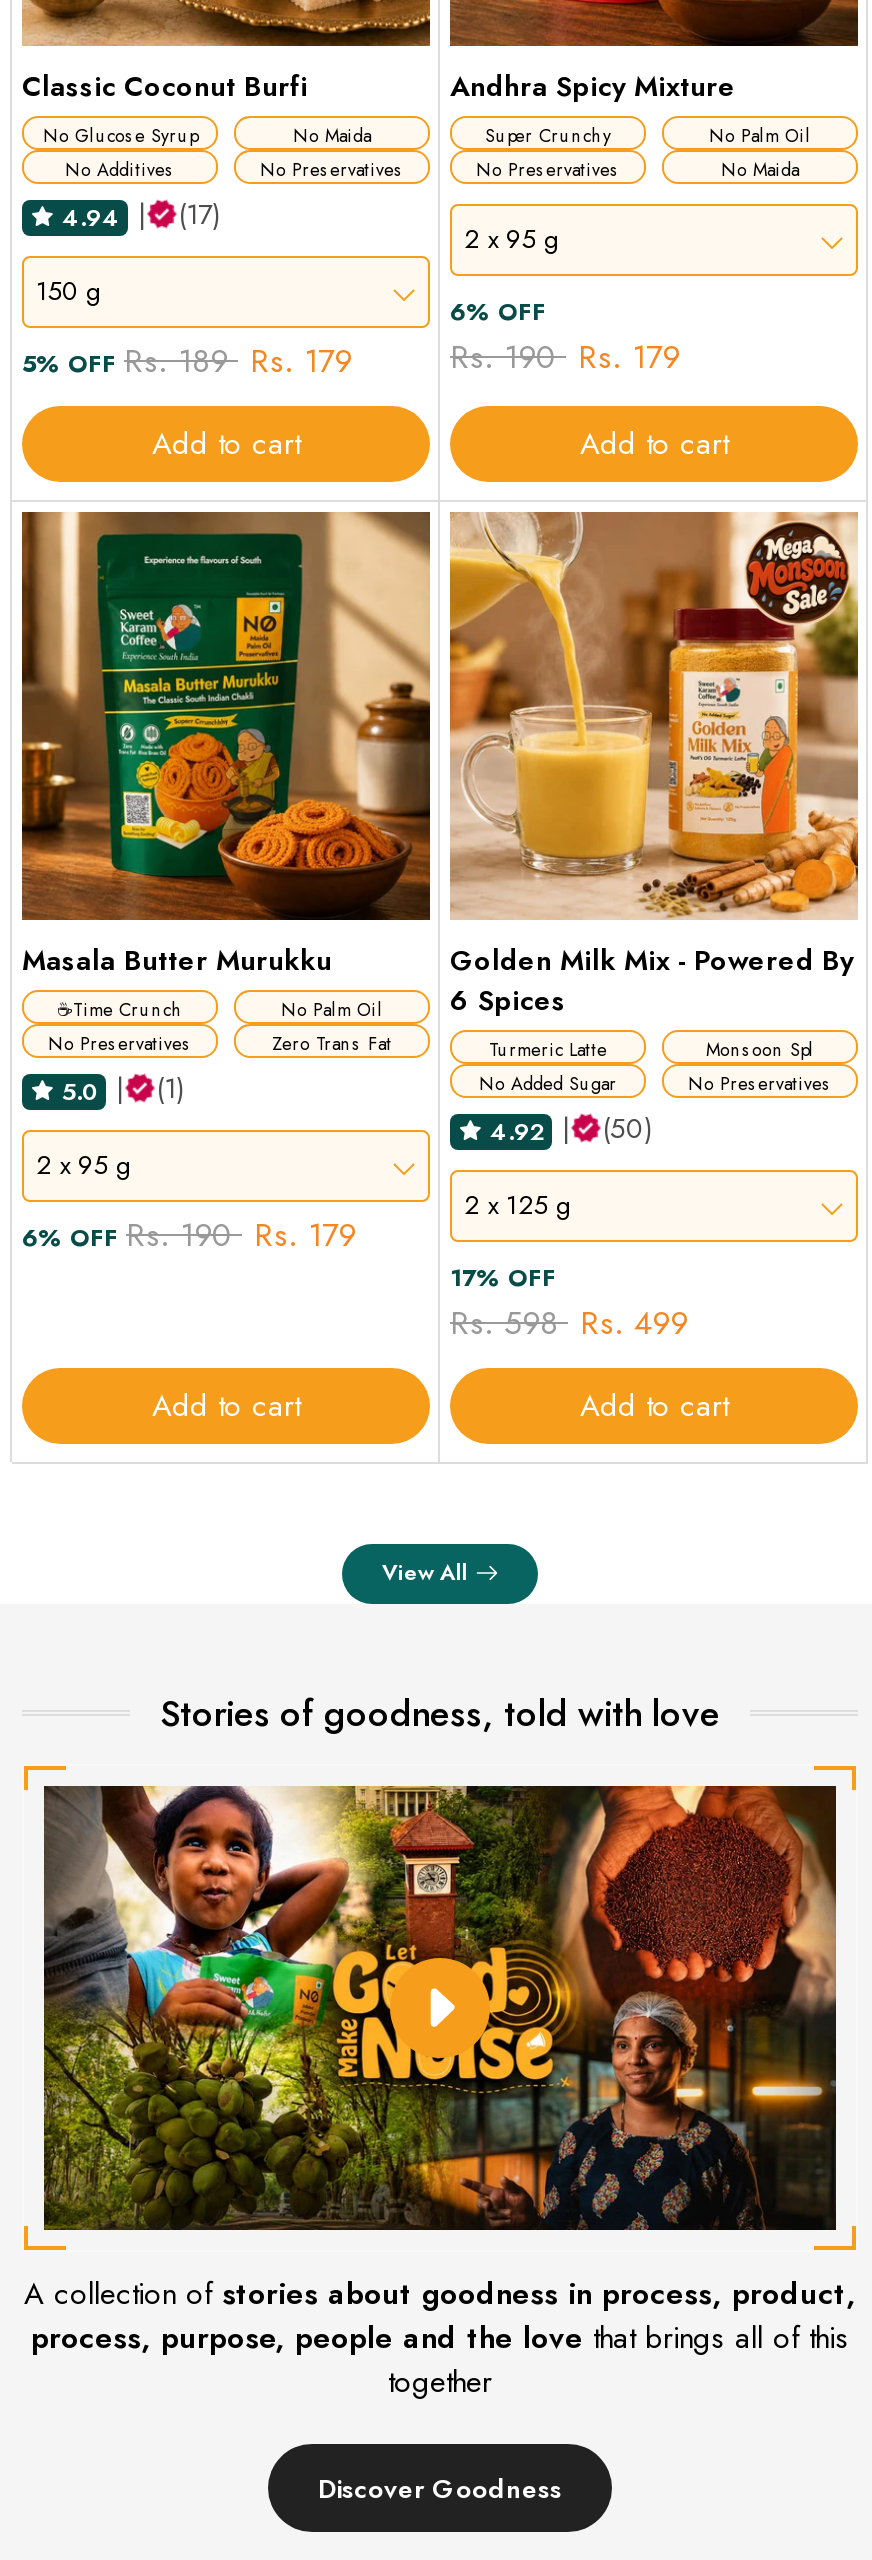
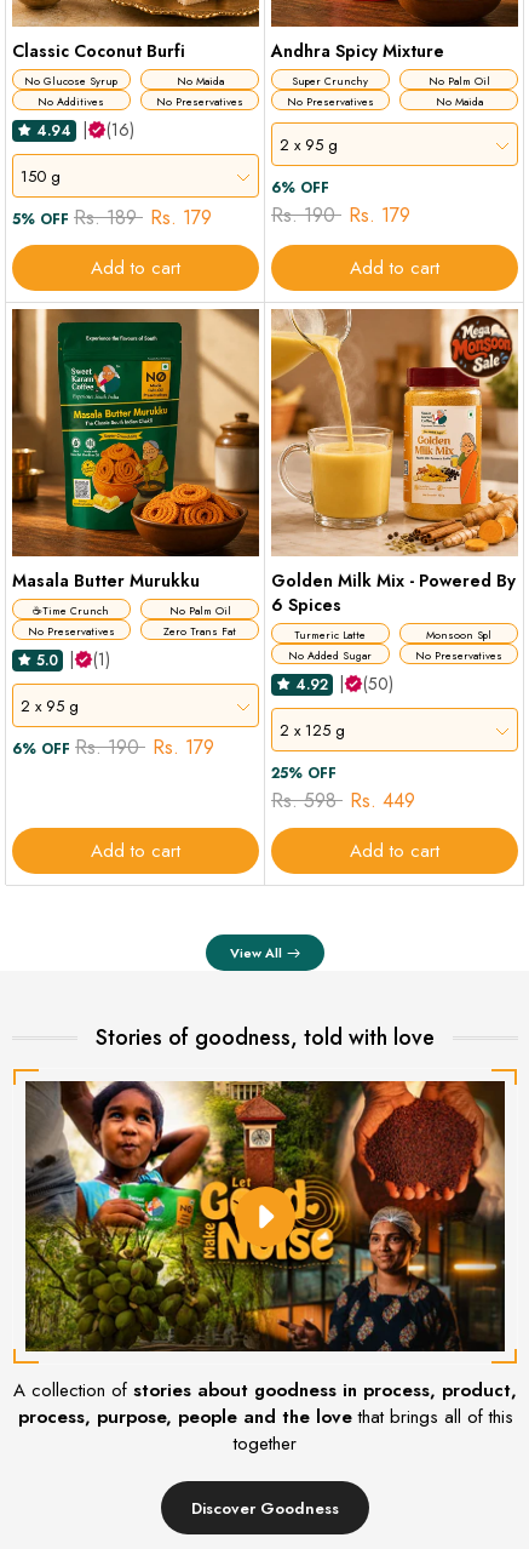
- (17)
+ (16)

- 17% OFF
+ 25% OFF

- Rs. 598 Rs. 499
+ Rs. 598 Rs. 449
